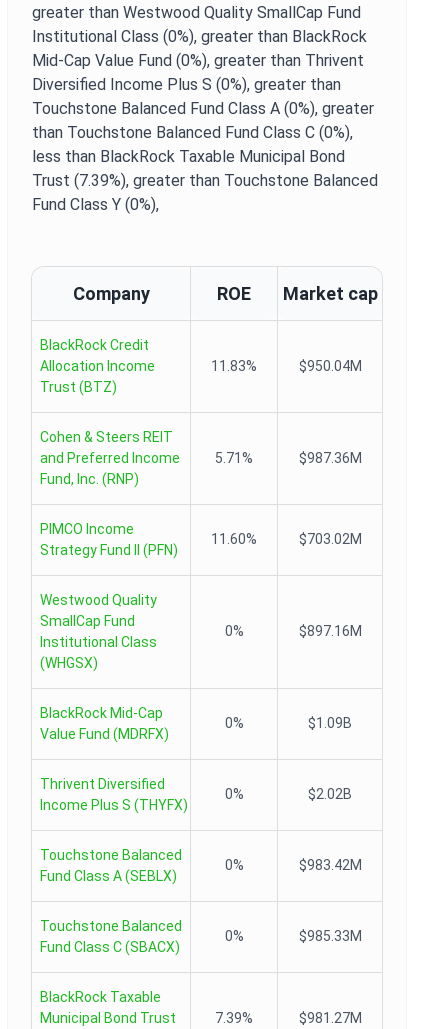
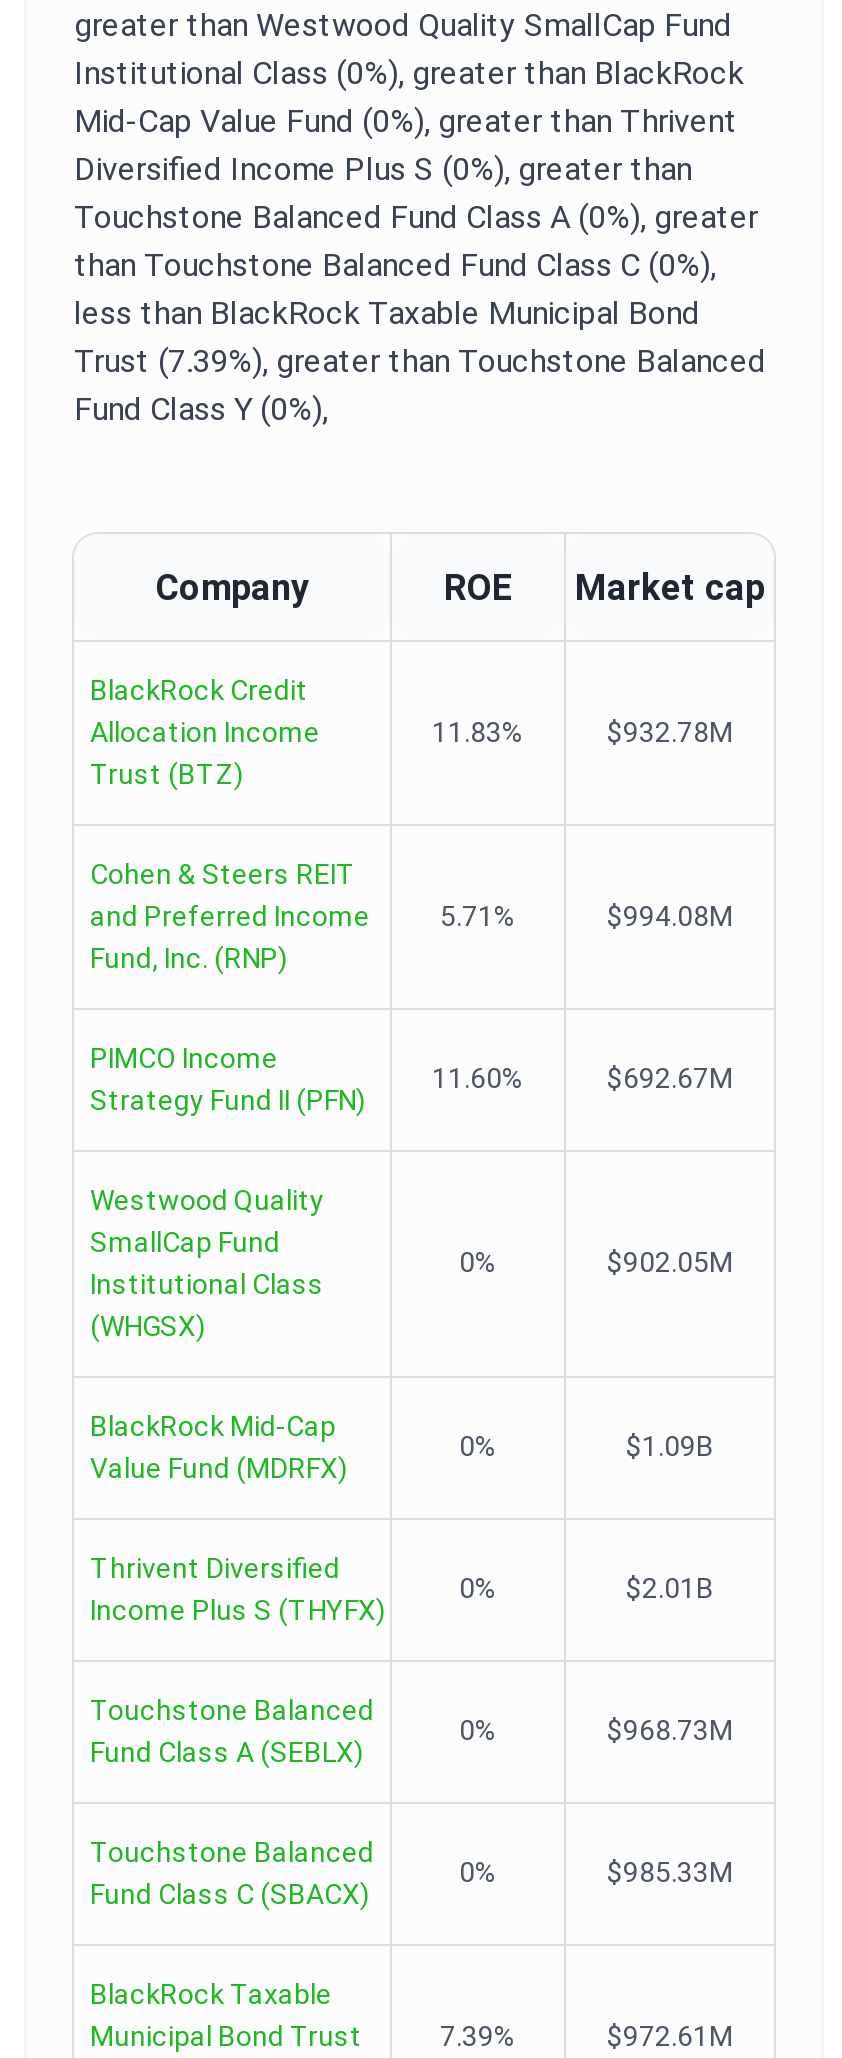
- $950.04M
+ $932.78M

- $987.36M
+ $994.08M

- $703.02M
+ $692.67M

- $897.16M
+ $902.05M

- $2.02B
+ $2.01B

- $983.42M
+ $968.73M

- $981.27M
+ $972.61M
